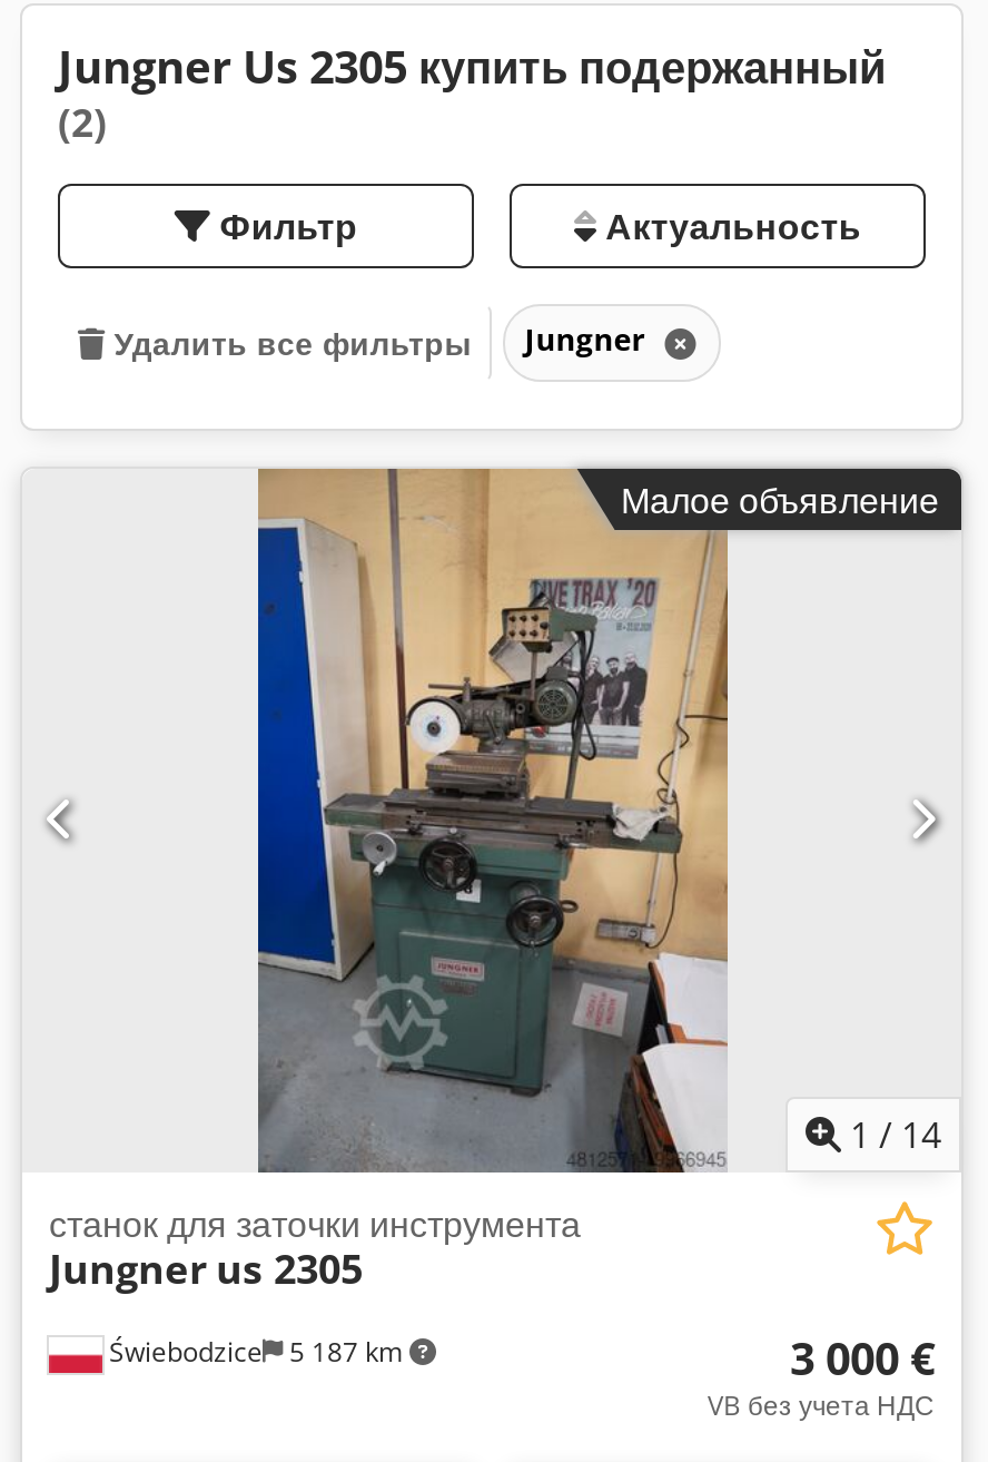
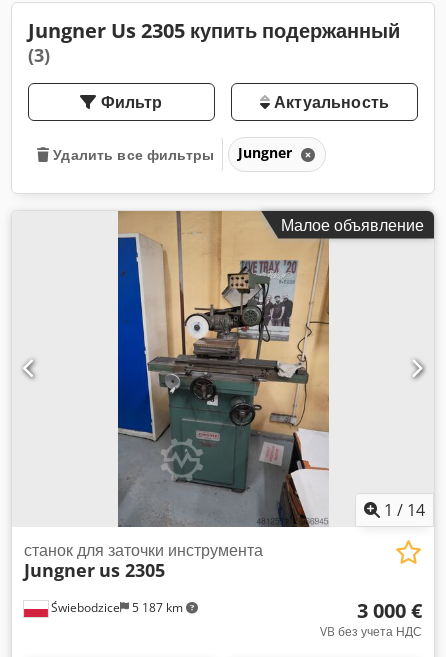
- (2)
+ (3)
